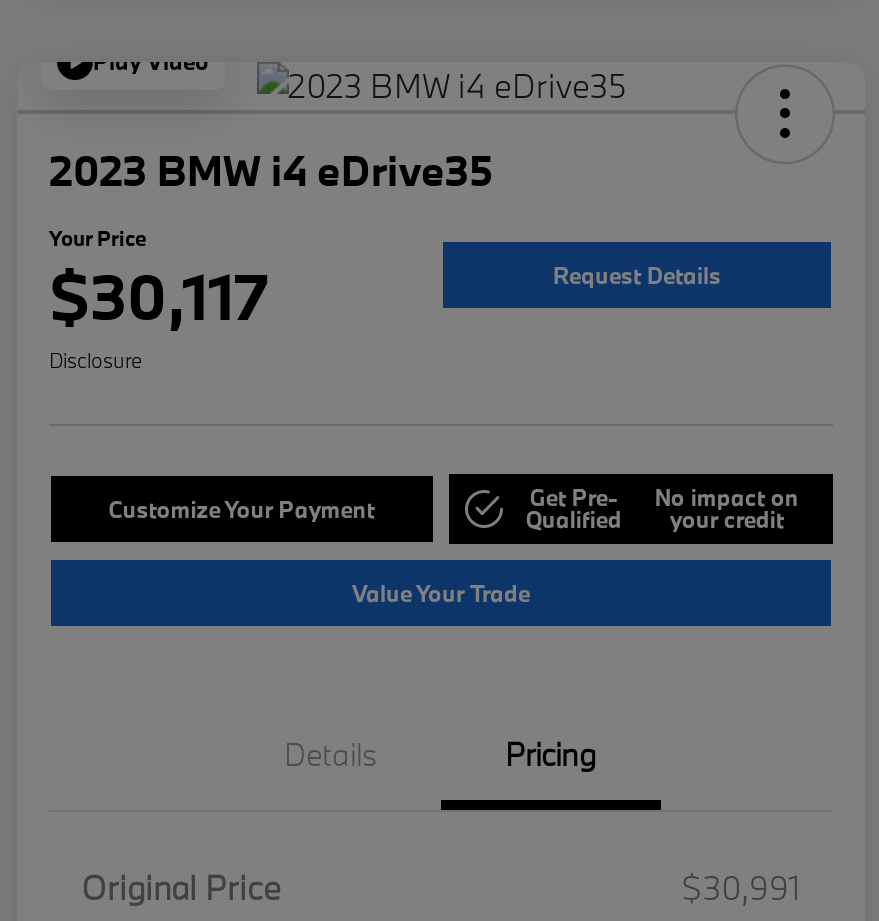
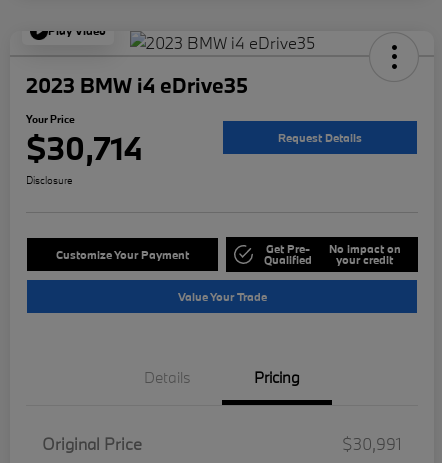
- $30,117
+ $30,714
